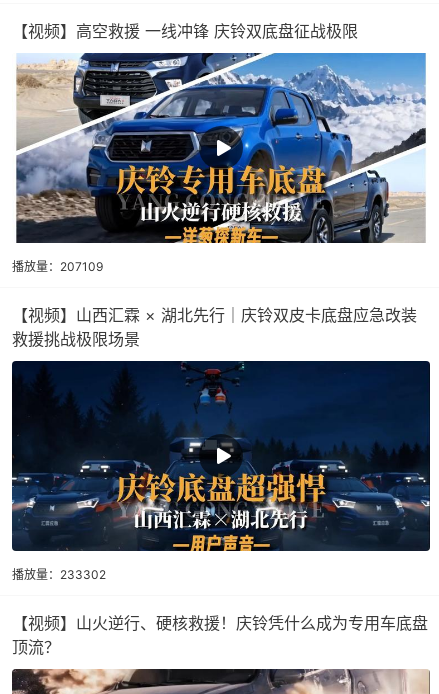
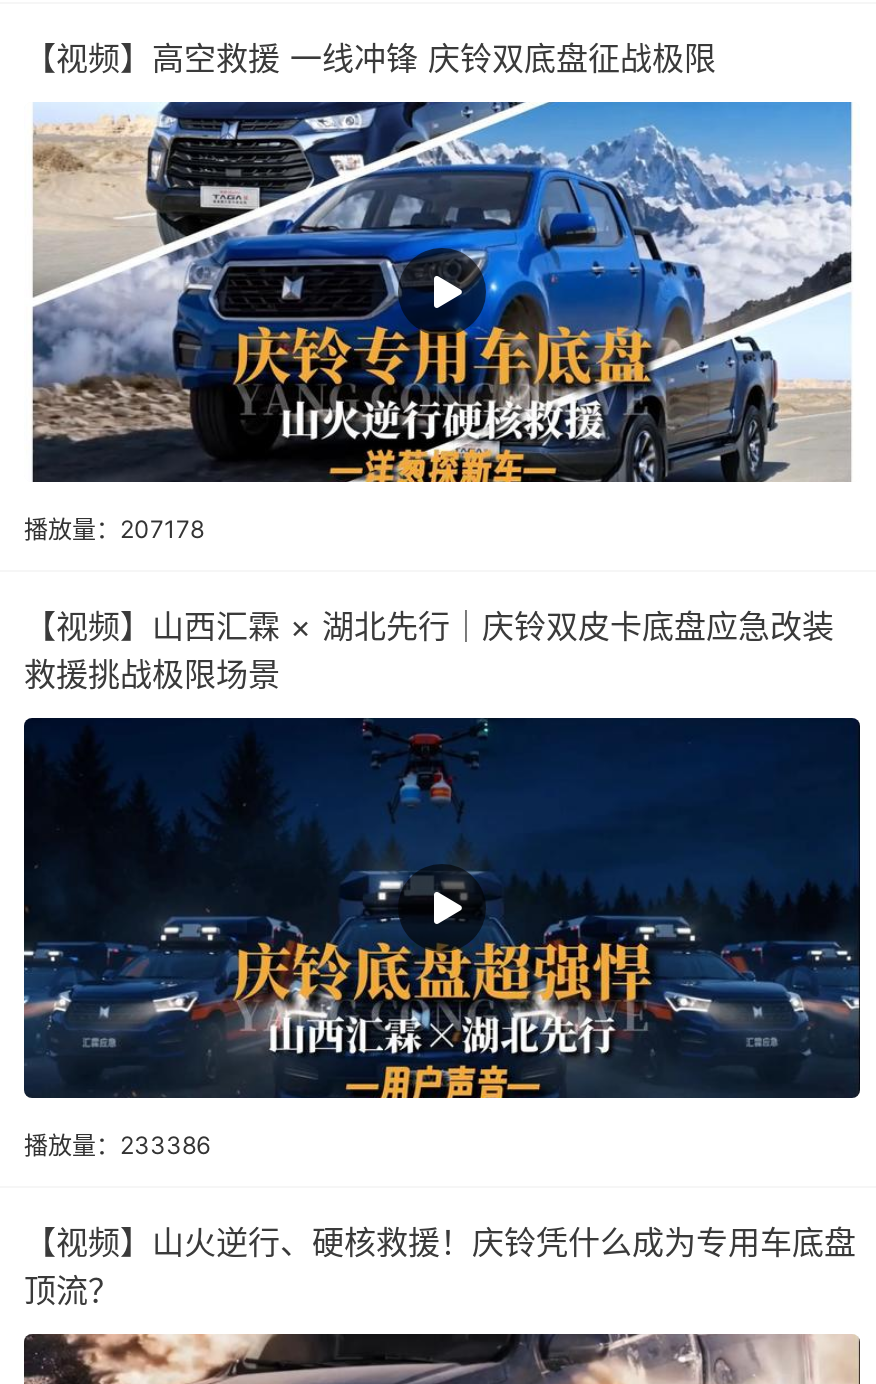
- 播放量：207109
+ 播放量：207178

- 播放量：233302
+ 播放量：233386
